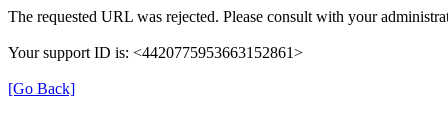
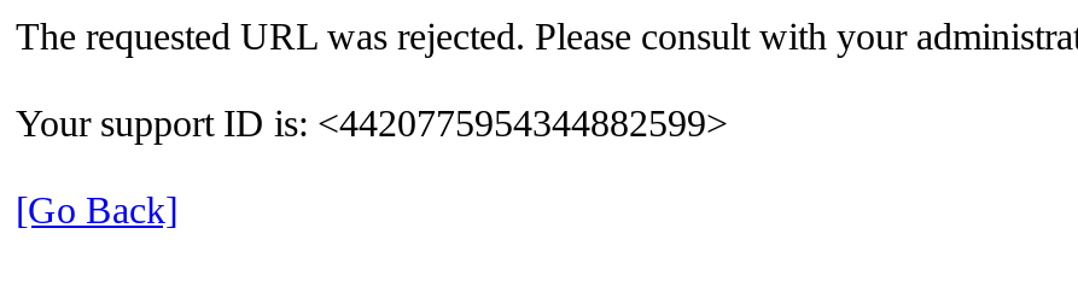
- Your support ID is: <4420775953663152861>
+ Your support ID is: <4420775954344882599>
